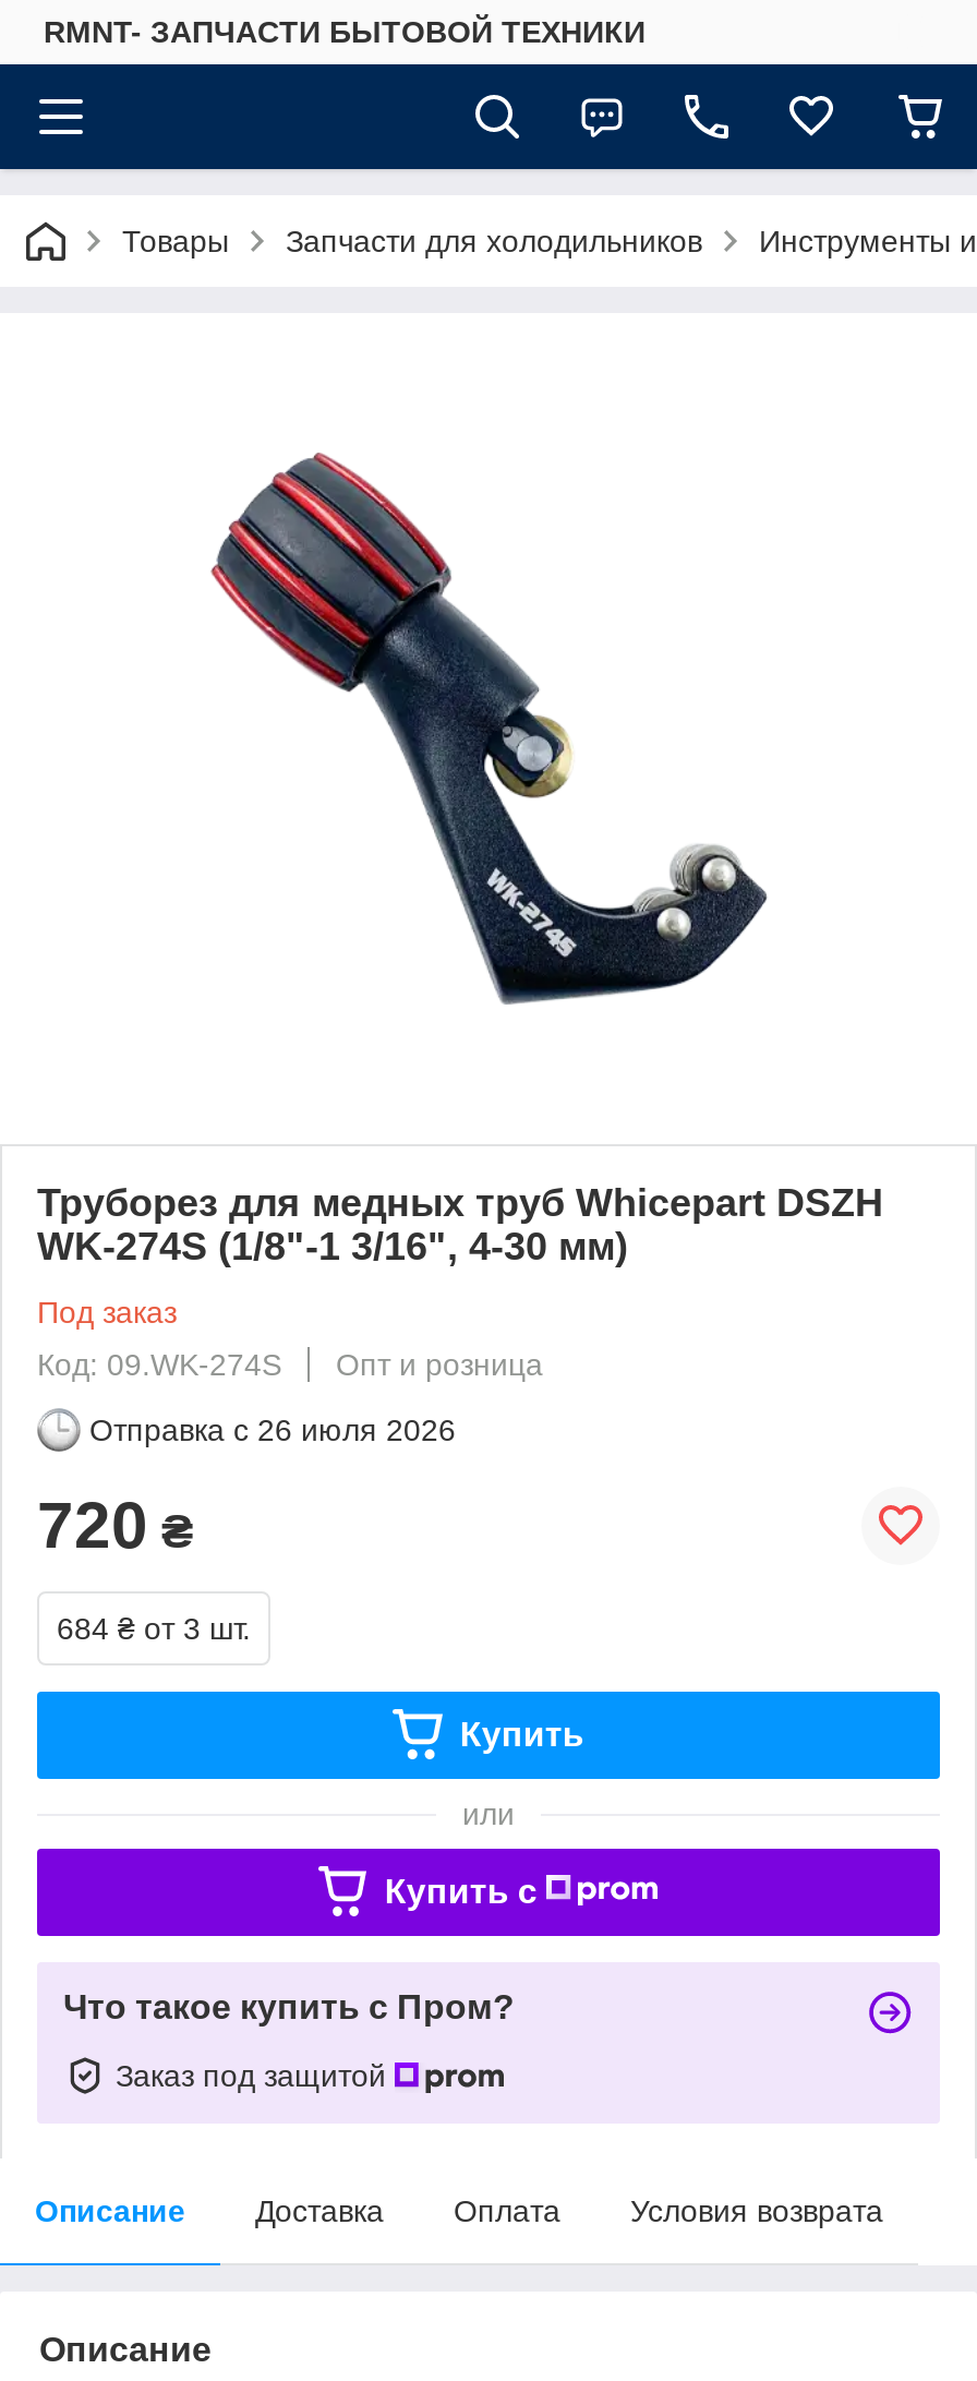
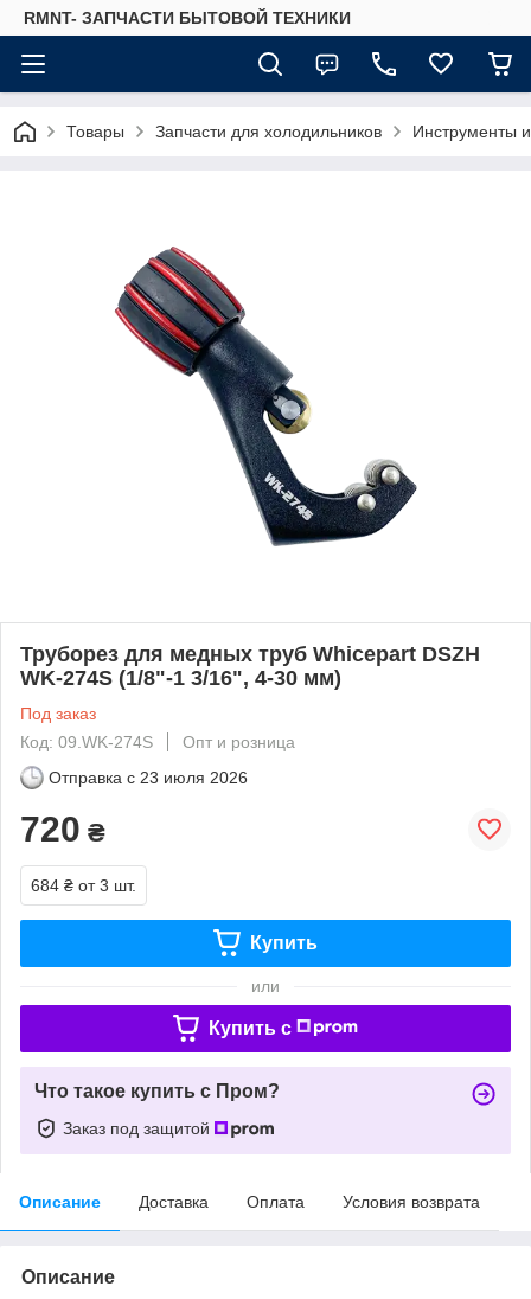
- Отправка с 26 июля 2026
+ Отправка с 23 июля 2026
